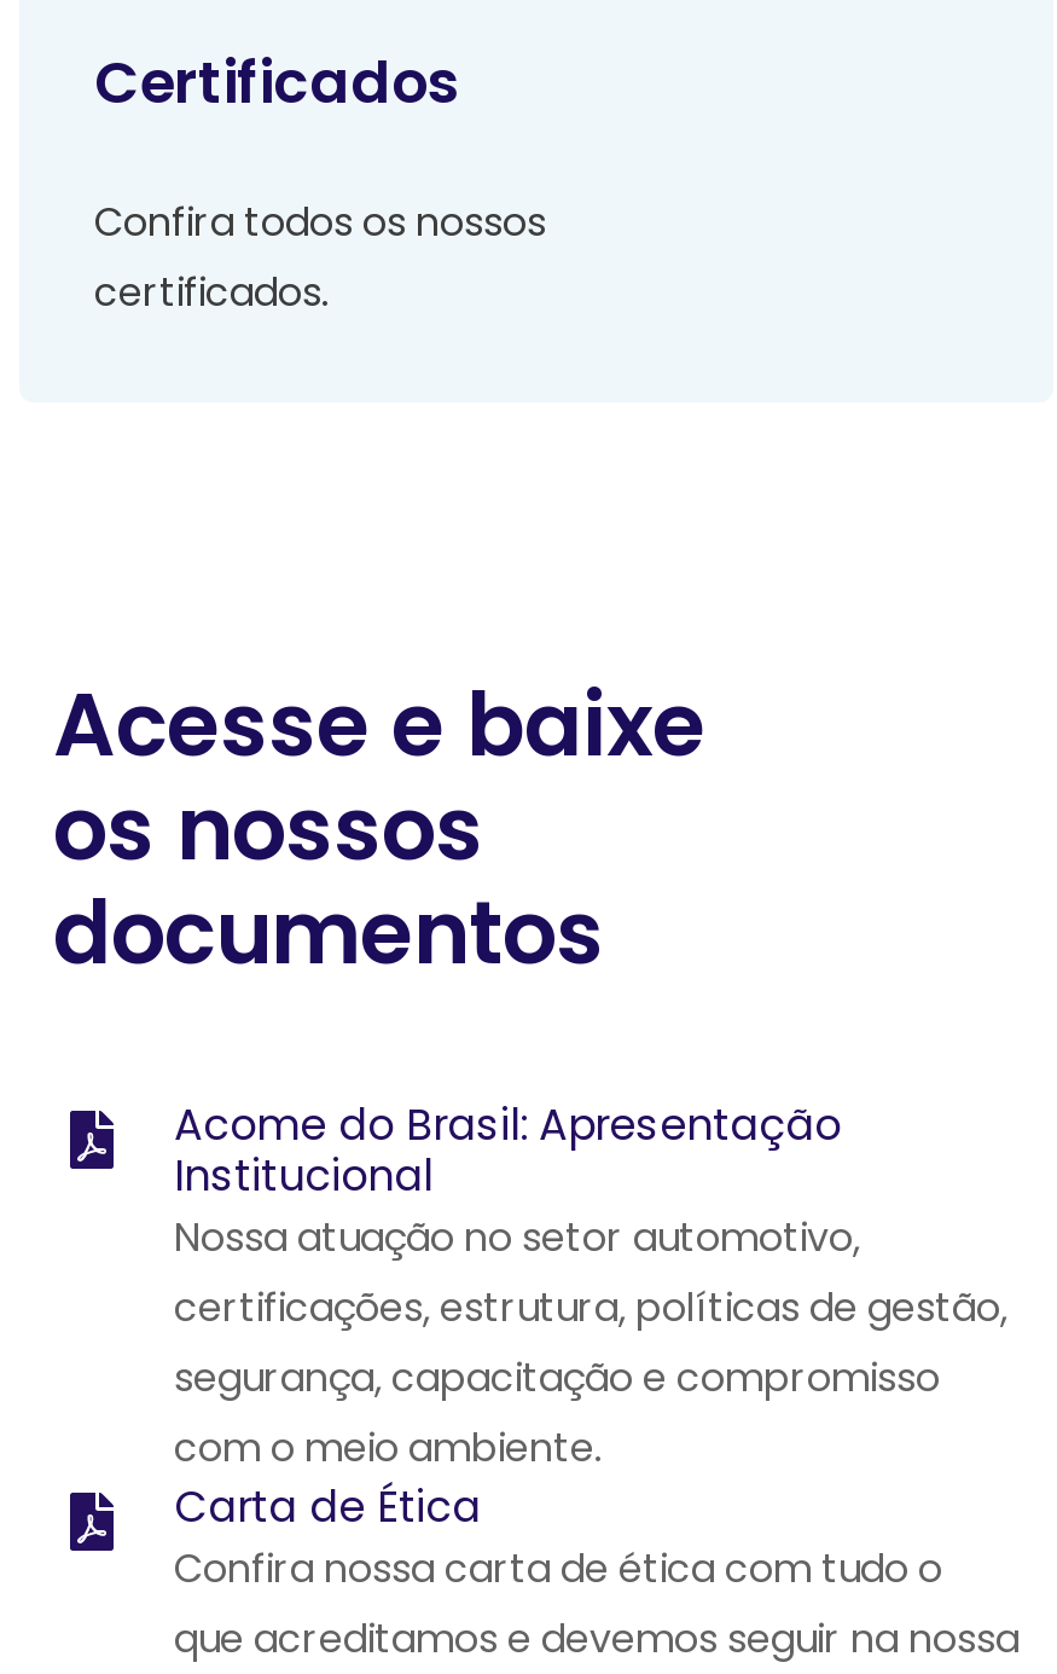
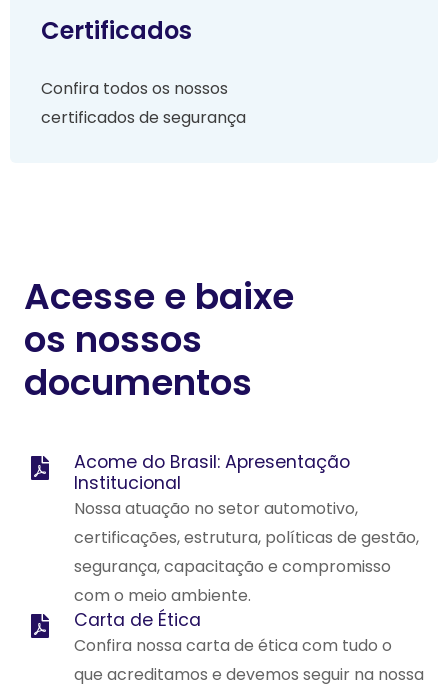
- certificados.
+ certificados de segurança
